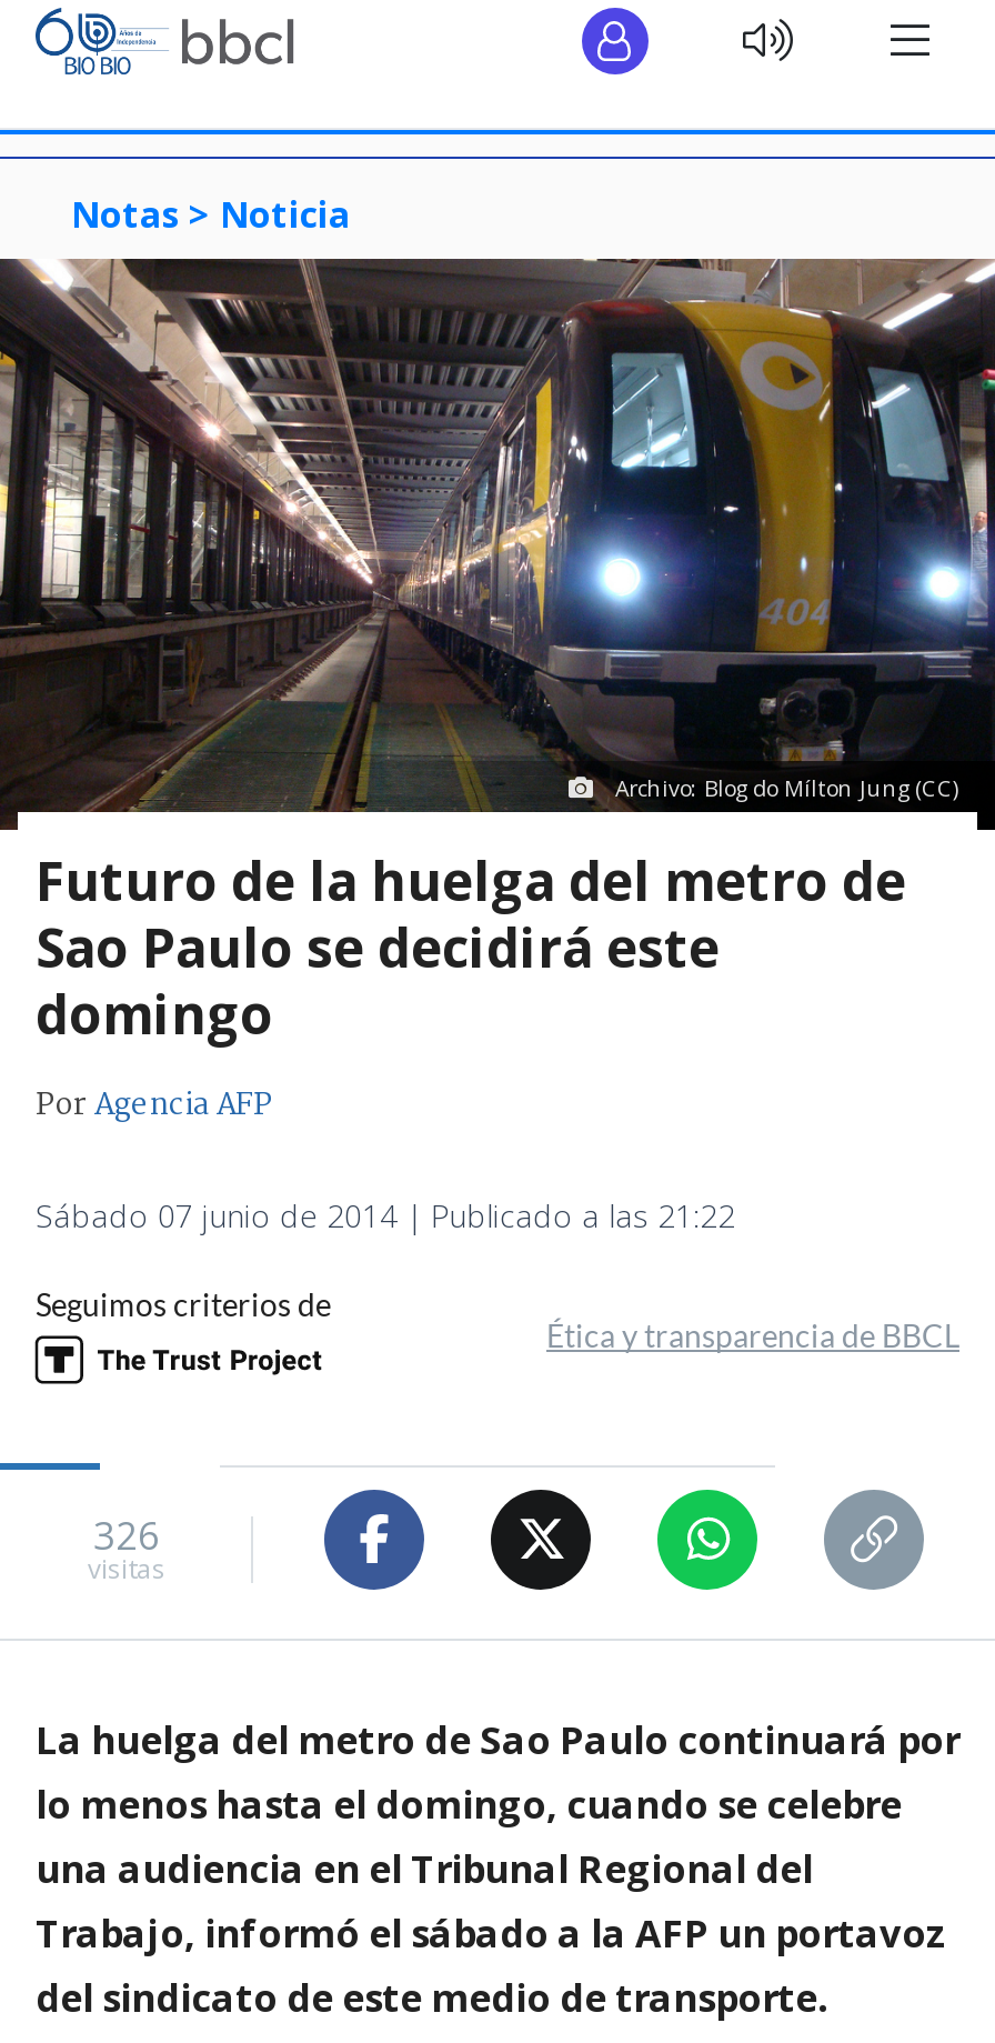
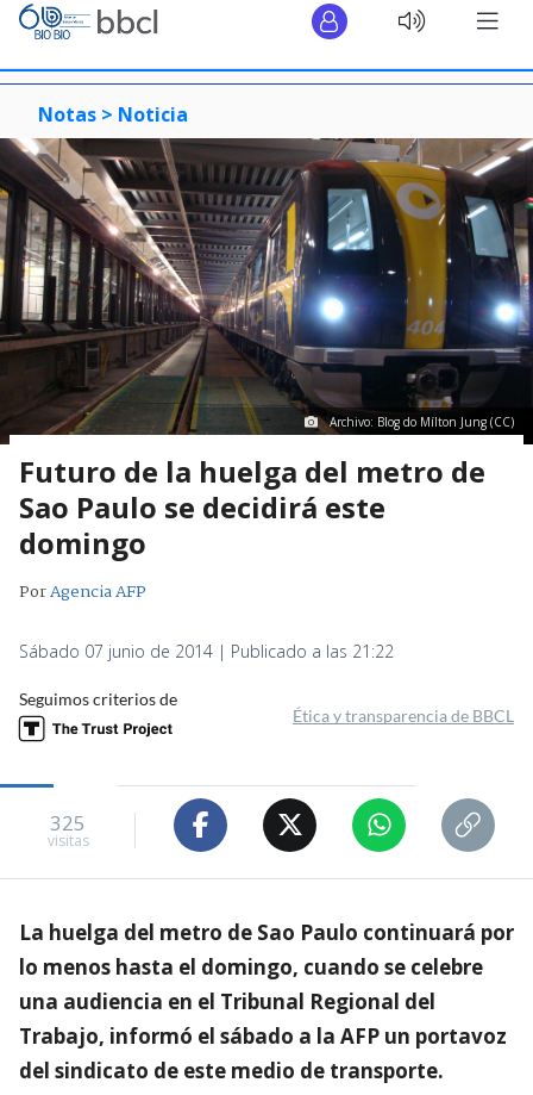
- 326
+ 325
